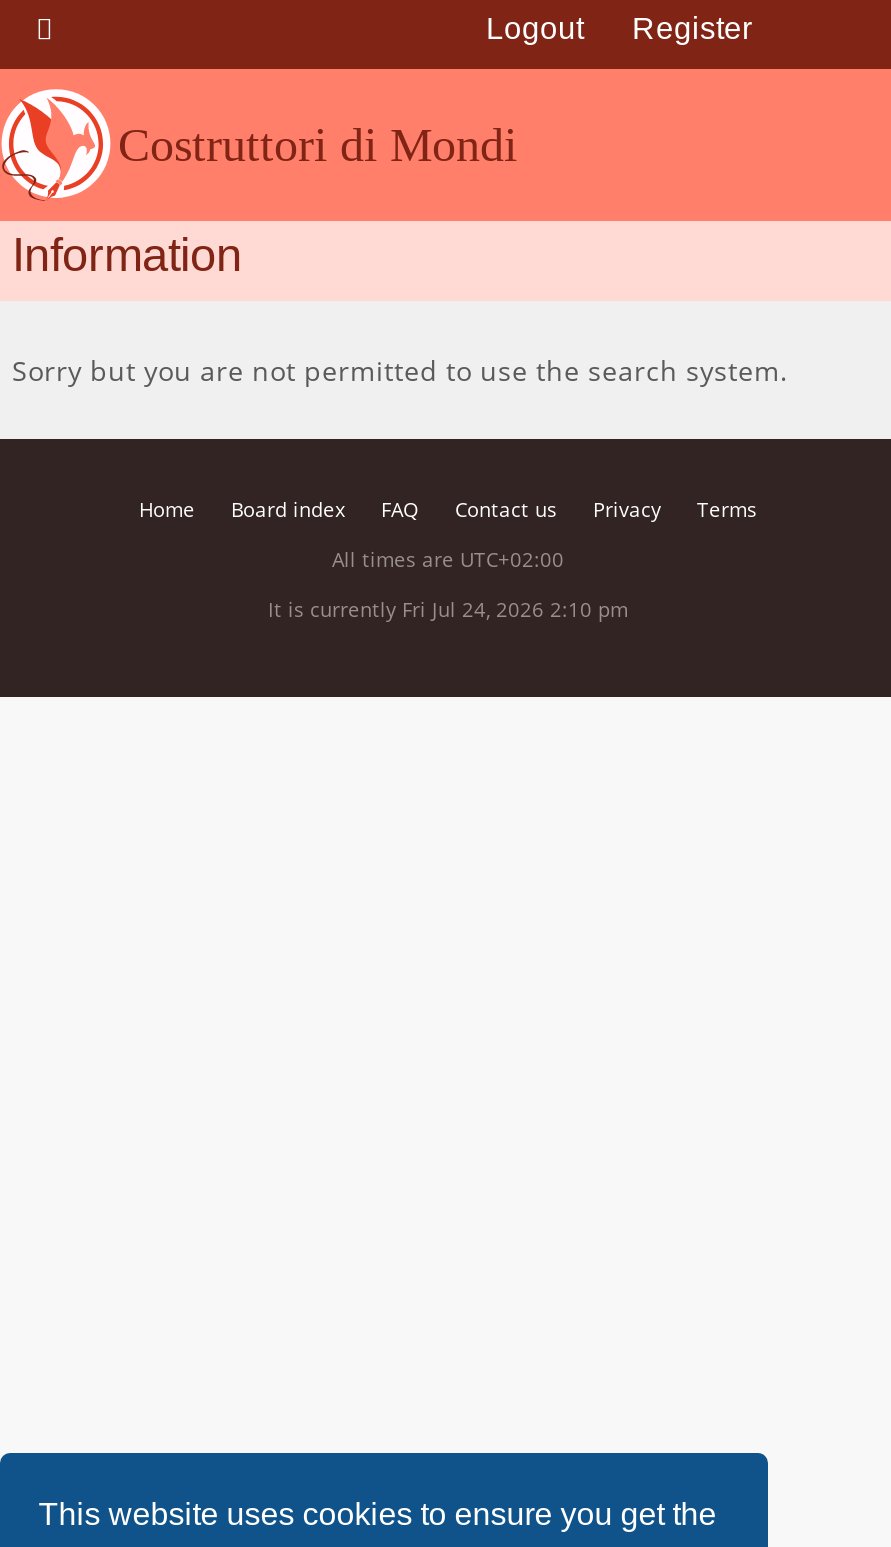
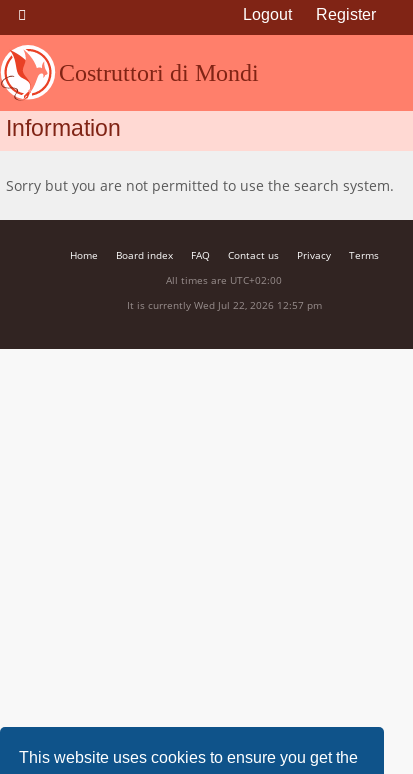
- It is currently Fri Jul 24, 2026 2:10 pm
+ It is currently Wed Jul 22, 2026 12:57 pm
